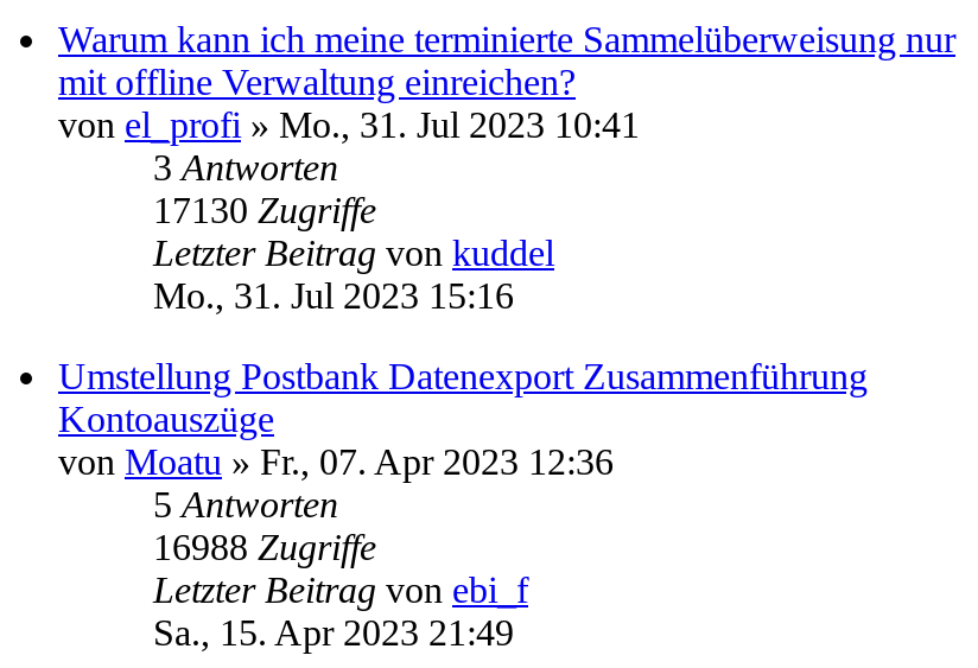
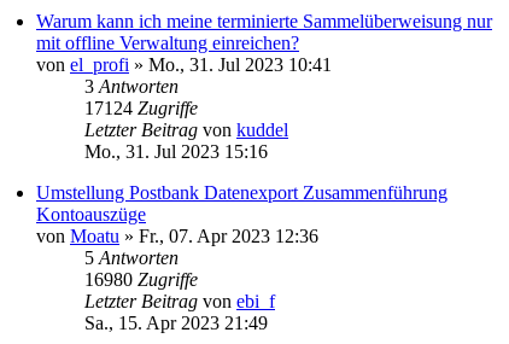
- 17130 Zugriffe
+ 17124 Zugriffe

- 16988 Zugriffe
+ 16980 Zugriffe
